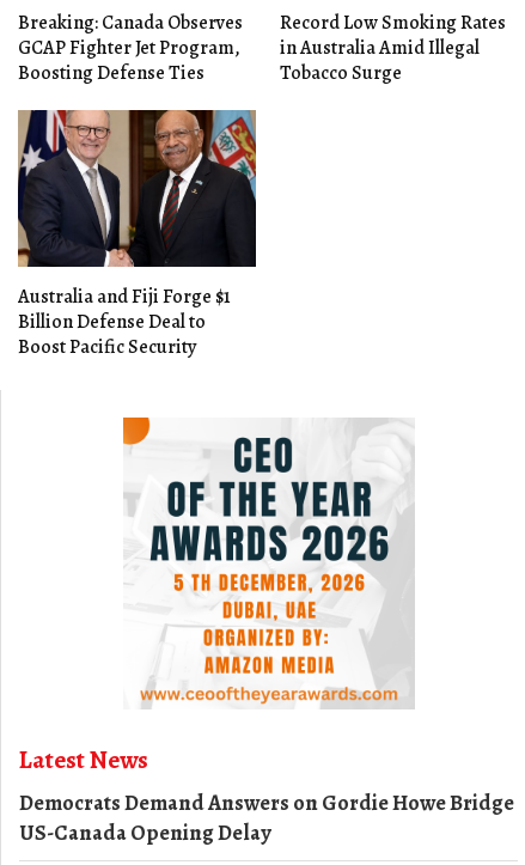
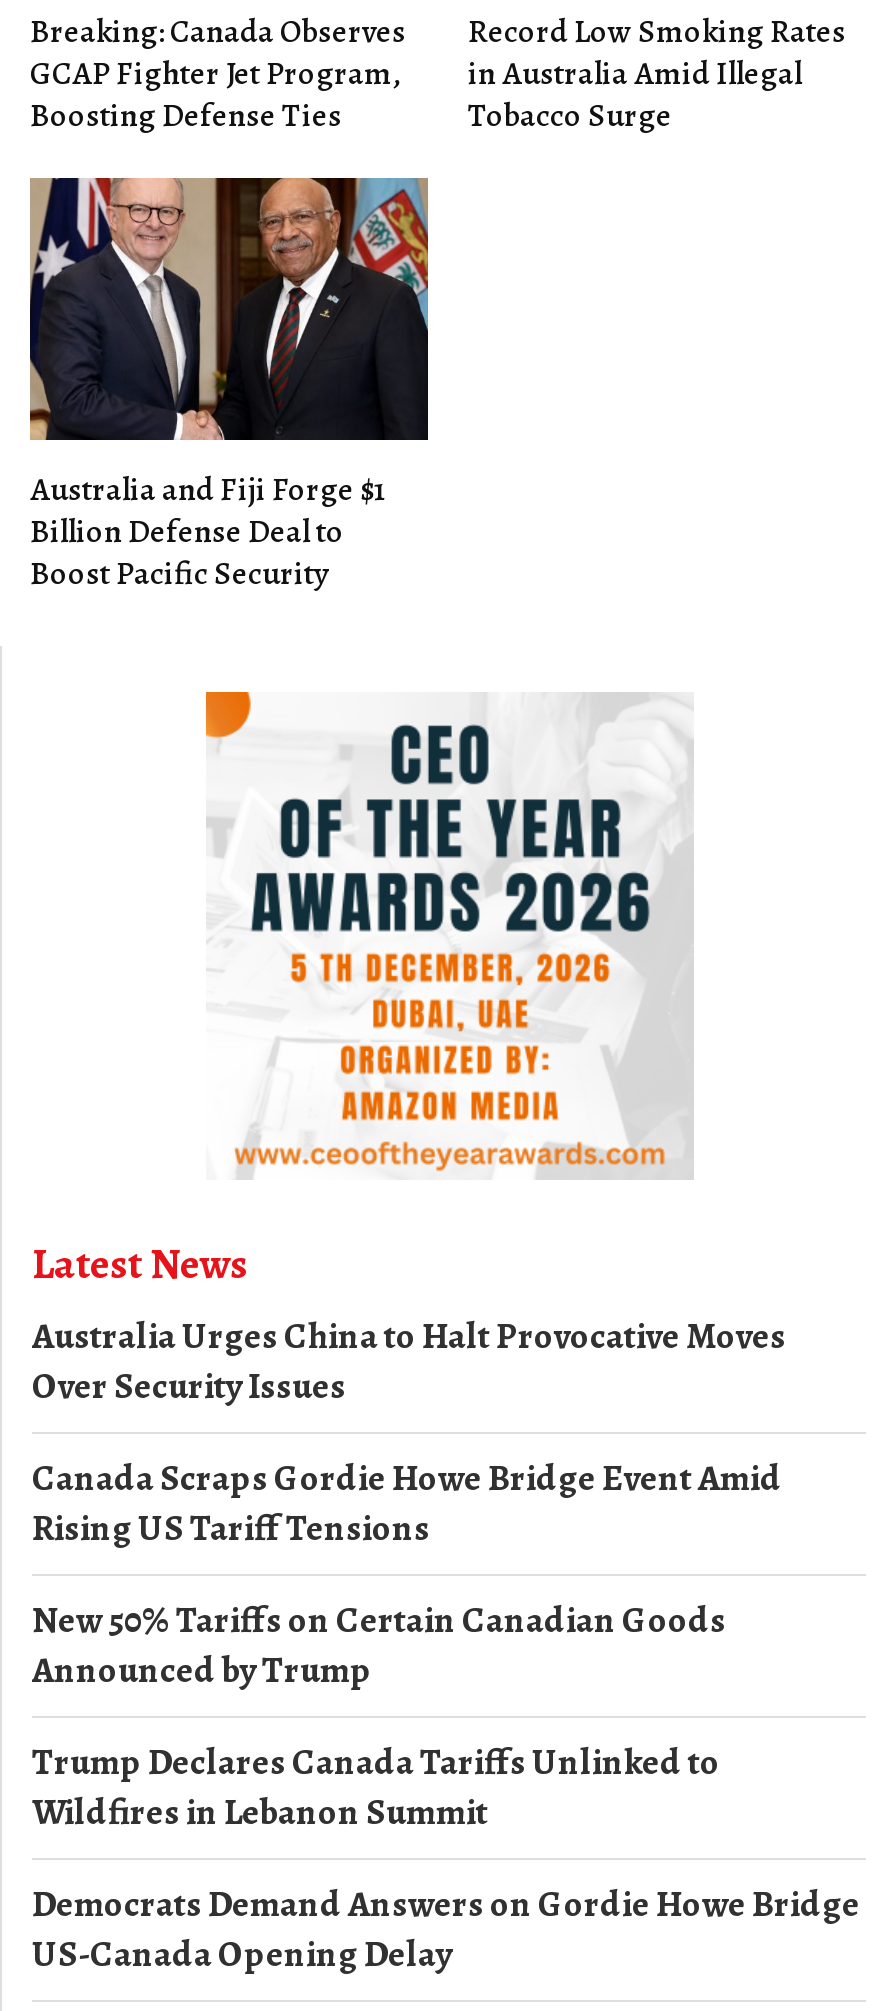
+ Australia Urges China to Halt Provocative Moves
+ Over Security Issues
+ Canada Scraps Gordie Howe Bridge Event Amid
+ Rising US Tariff Tensions
+ New 50% Tariffs on Certain Canadian Goods
+ Announced by Trump
+ Trump Declares Canada Tariffs Unlinked to
+ Wildfires in Lebanon Summit
